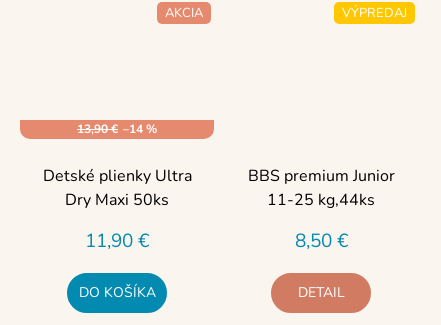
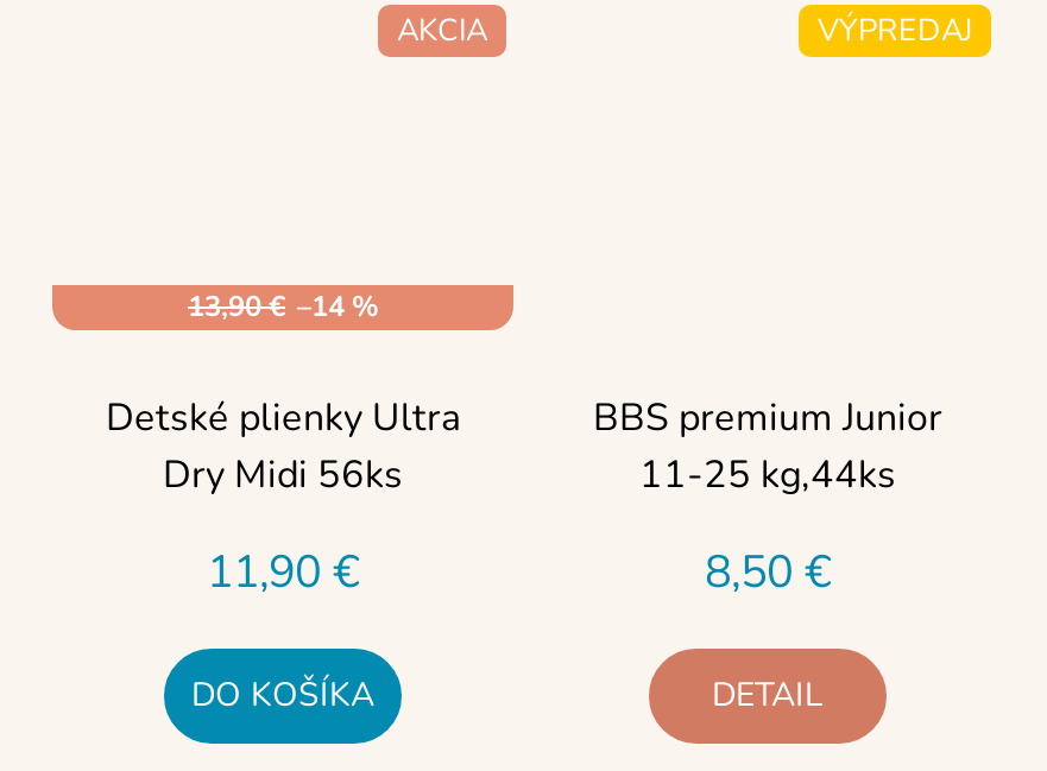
- Dry Maxi 50ks
+ Dry Midi 56ks
